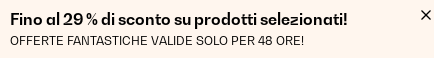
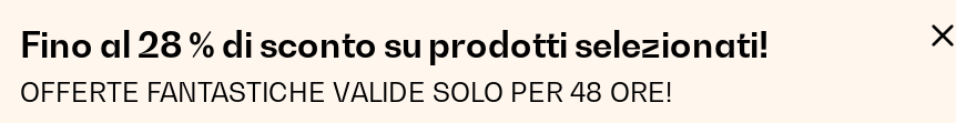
- Fino al 29 % di sconto su prodotti selezionati!
+ Fino al 28 % di sconto su prodotti selezionati!
